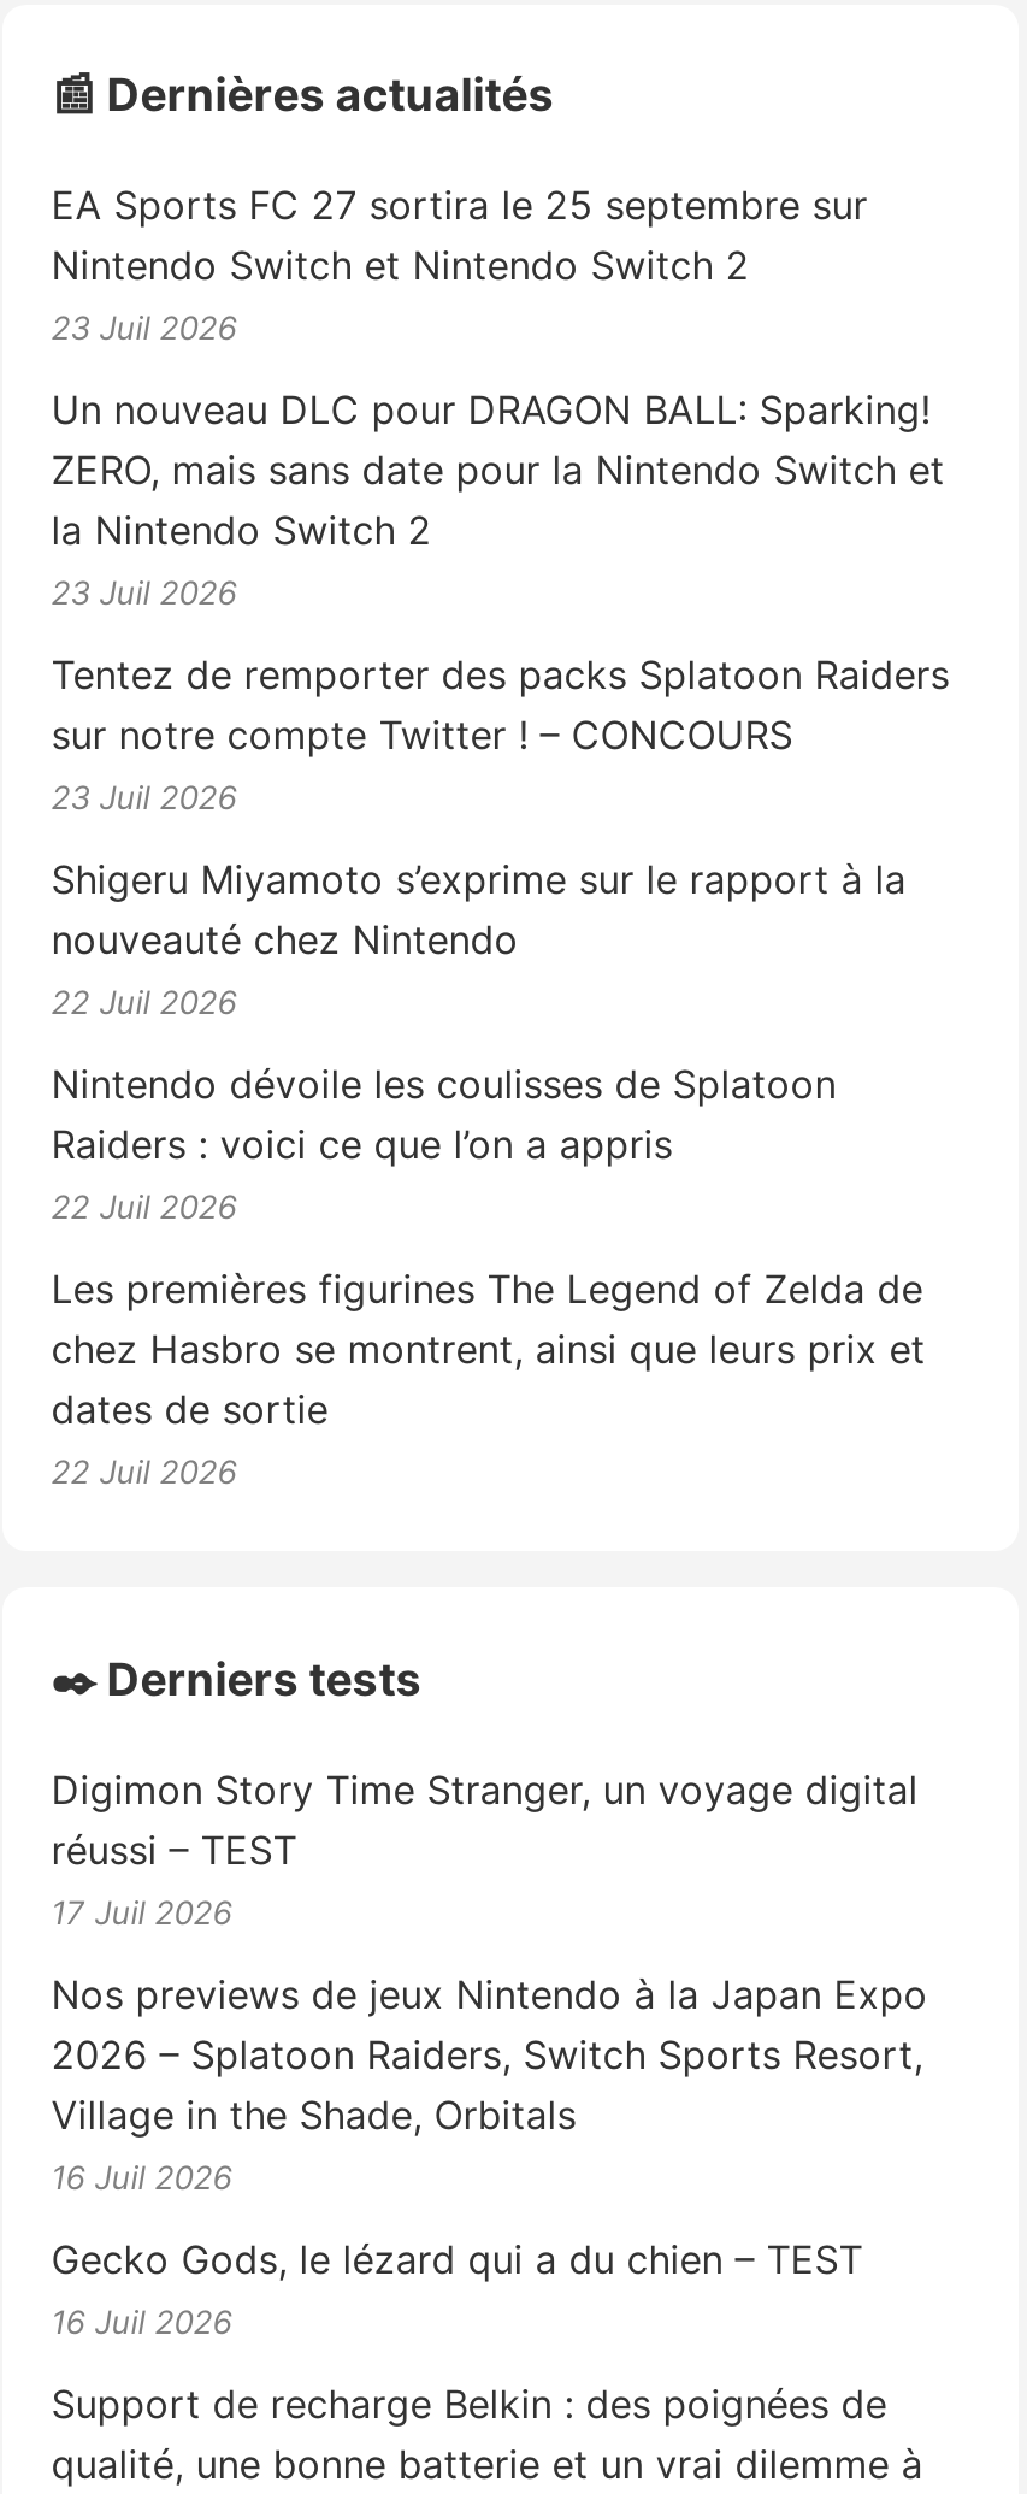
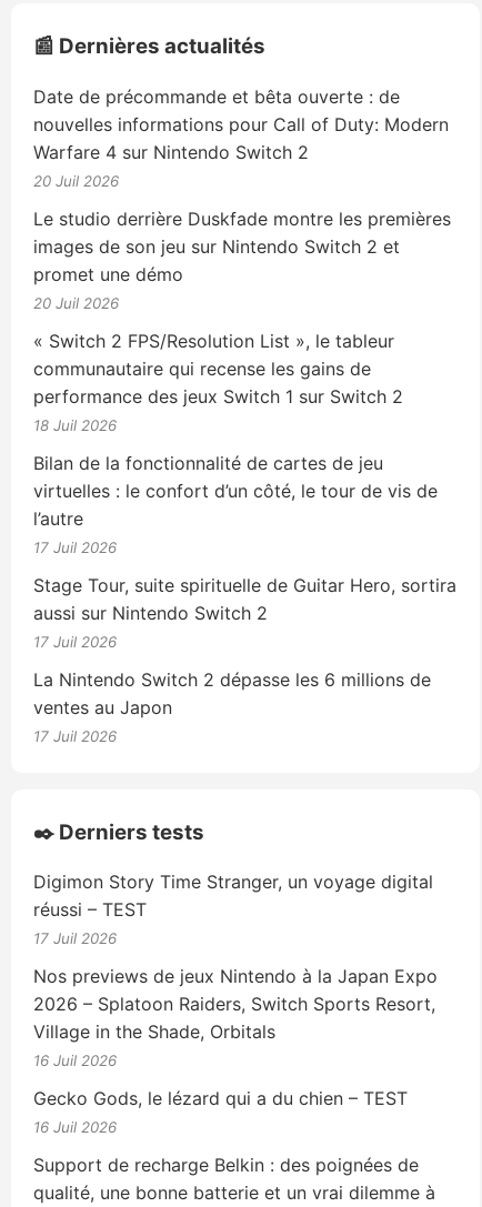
- EA Sports FC 27 sortira le 25 septembre sur
- Nintendo Switch et Nintendo Switch 2
- 23 Juil 2026
+ Date de précommande et bêta ouverte : de
+ nouvelles informations pour Call of Duty: Modern
+ Warfare 4 sur Nintendo Switch 2
+ 20 Juil 2026

- Un nouveau DLC pour DRAGON BALL: Sparking!
- ZERO, mais sans date pour la Nintendo Switch et
- la Nintendo Switch 2
- 23 Juil 2026
+ Le studio derrière Duskfade montre les premières
+ images de son jeu sur Nintendo Switch 2 et
+ promet une démo
+ 20 Juil 2026

- Tentez de remporter des packs Splatoon Raiders
- sur notre compte Twitter ! – CONCOURS
- 23 Juil 2026
+ « Switch 2 FPS/Resolution List », le tableur
+ communautaire qui recense les gains de
+ performance des jeux Switch 1 sur Switch 2
+ 18 Juil 2026

- Shigeru Miyamoto s’exprime sur le rapport à la
- nouveauté chez Nintendo
- 22 Juil 2026
+ Bilan de la fonctionnalité de cartes de jeu
+ virtuelles : le confort d’un côté, le tour de vis de
+ l’autre
+ 17 Juil 2026

- Nintendo dévoile les coulisses de Splatoon
- Raiders : voici ce que l’on a appris
- 22 Juil 2026
+ Stage Tour, suite spirituelle de Guitar Hero, sortira
+ aussi sur Nintendo Switch 2
+ 17 Juil 2026

- Les premières figurines The Legend of Zelda de
- chez Hasbro se montrent, ainsi que leurs prix et
- dates de sortie
- 22 Juil 2026
+ La Nintendo Switch 2 dépasse les 6 millions de
+ ventes au Japon
+ 17 Juil 2026
